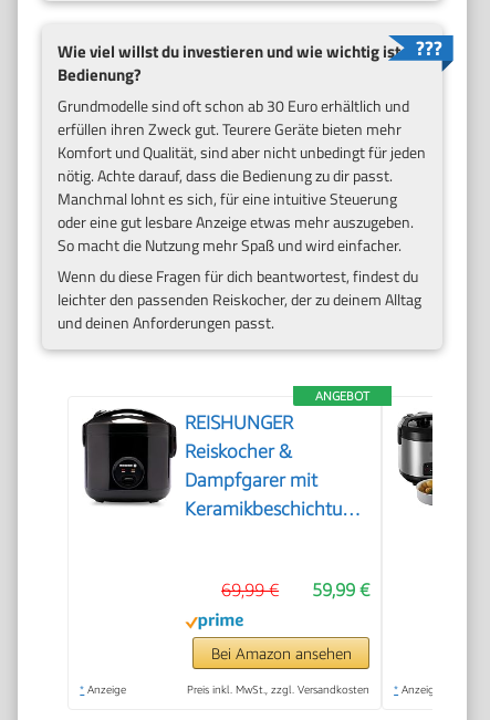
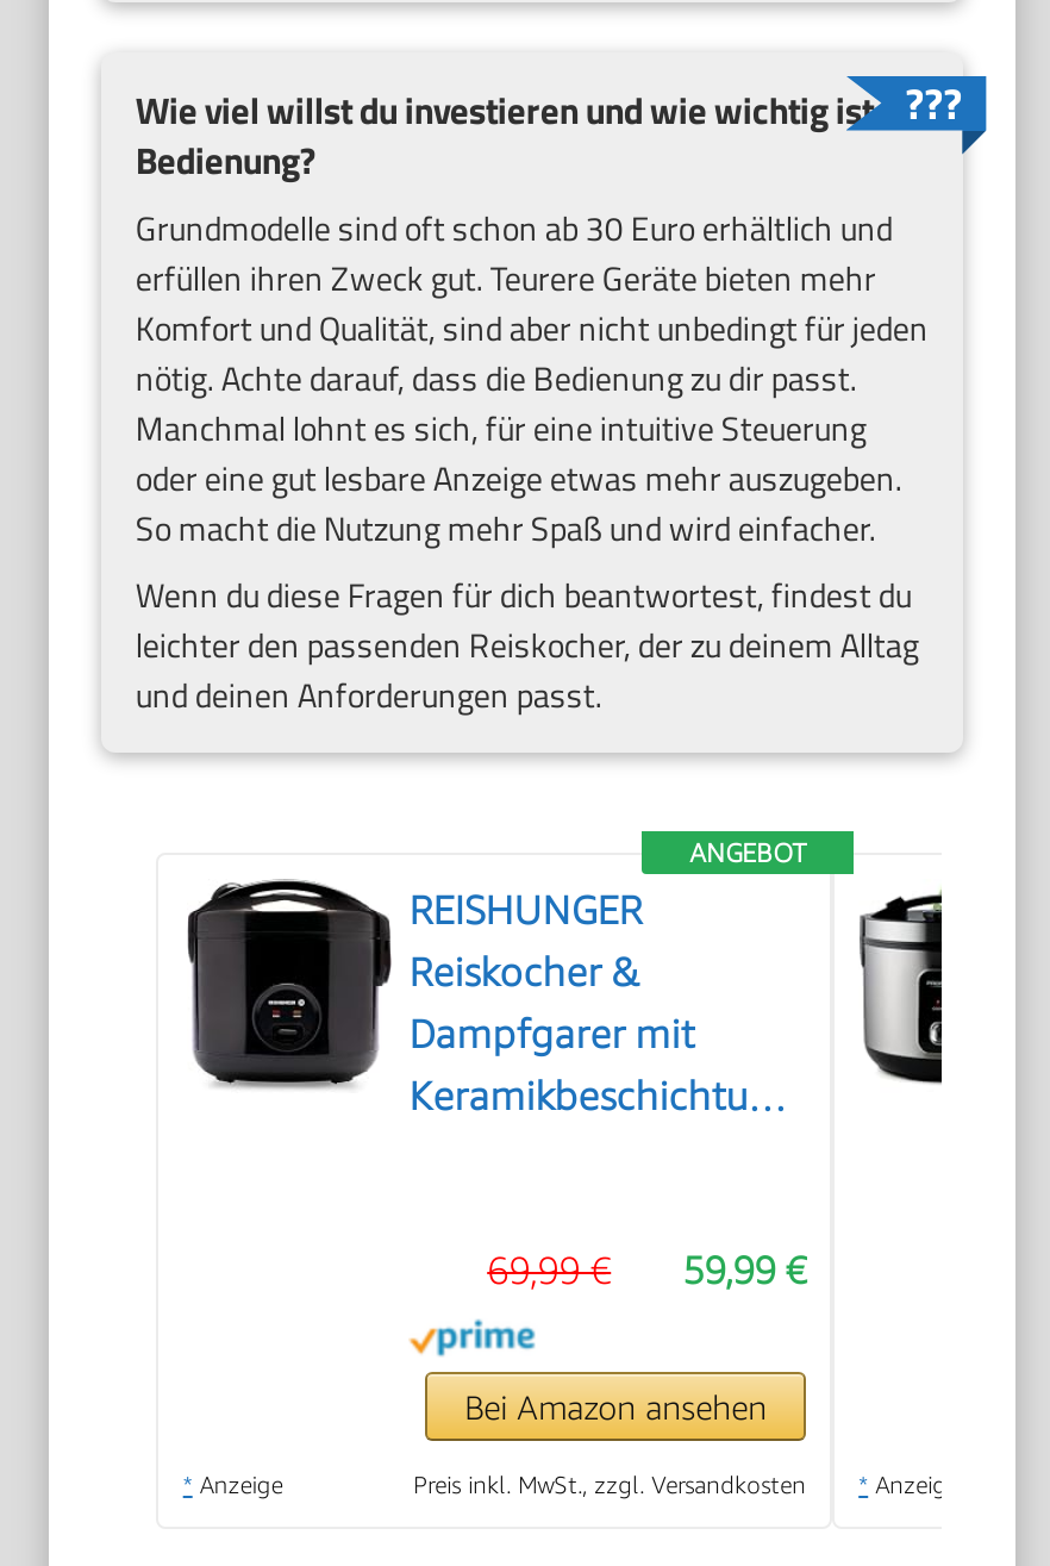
- [image]
+ [image]
